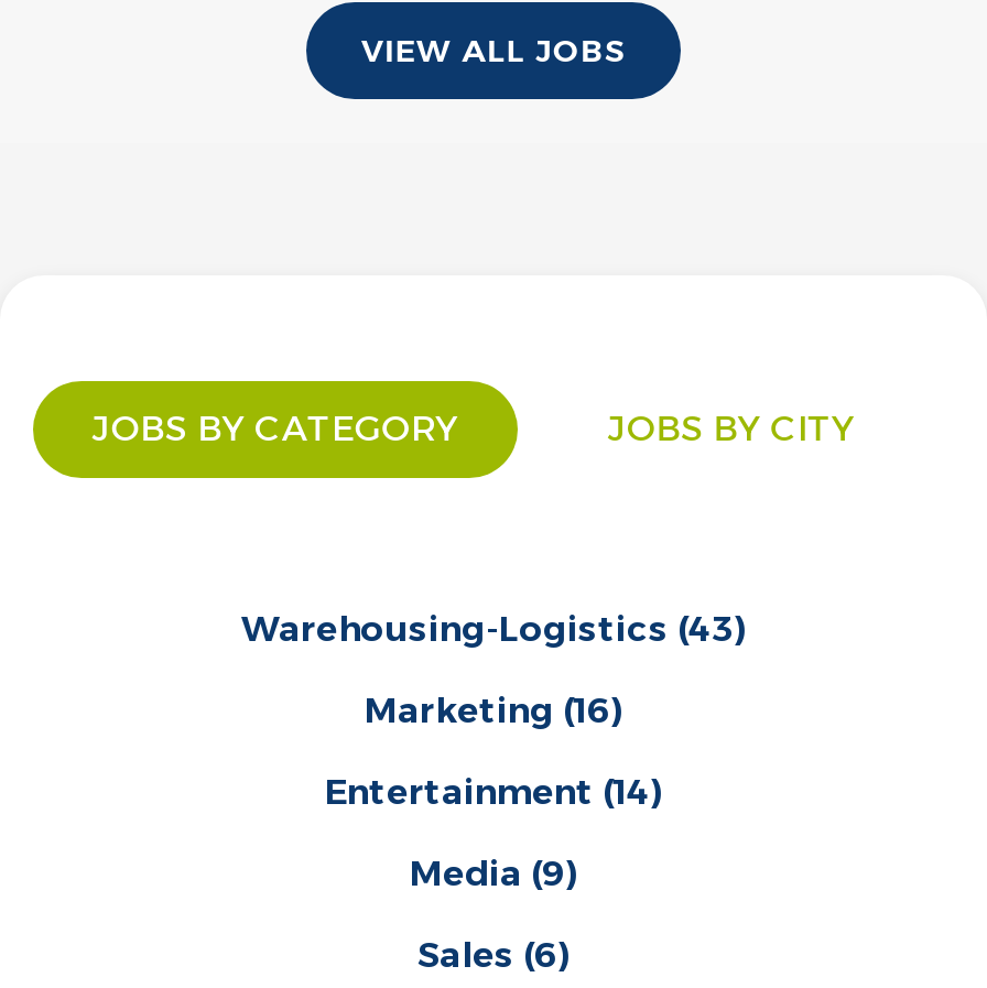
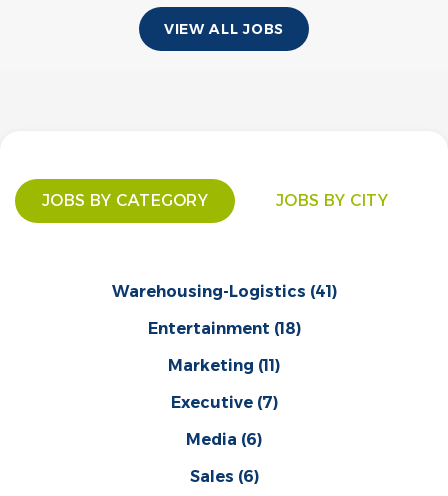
- Warehousing-Logistics (43)
- Marketing (16)
- Entertainment (14)
- Media (9)
+ Warehousing-Logistics (41)
+ Entertainment (18)
+ Marketing (11)
+ Executive (7)
+ Media (6)
